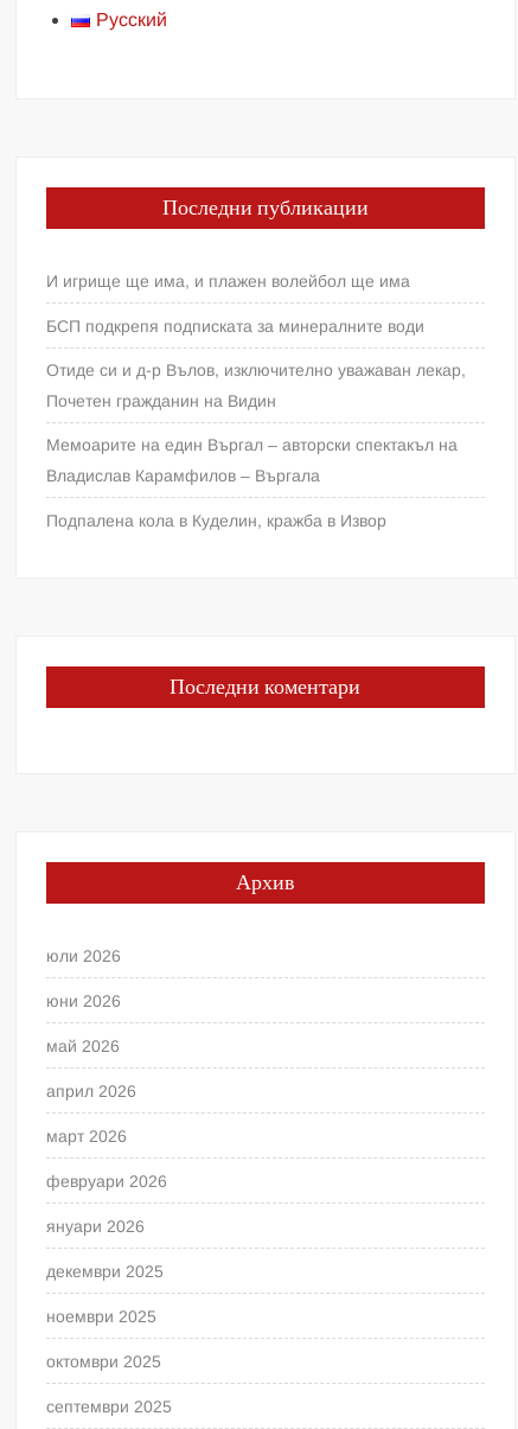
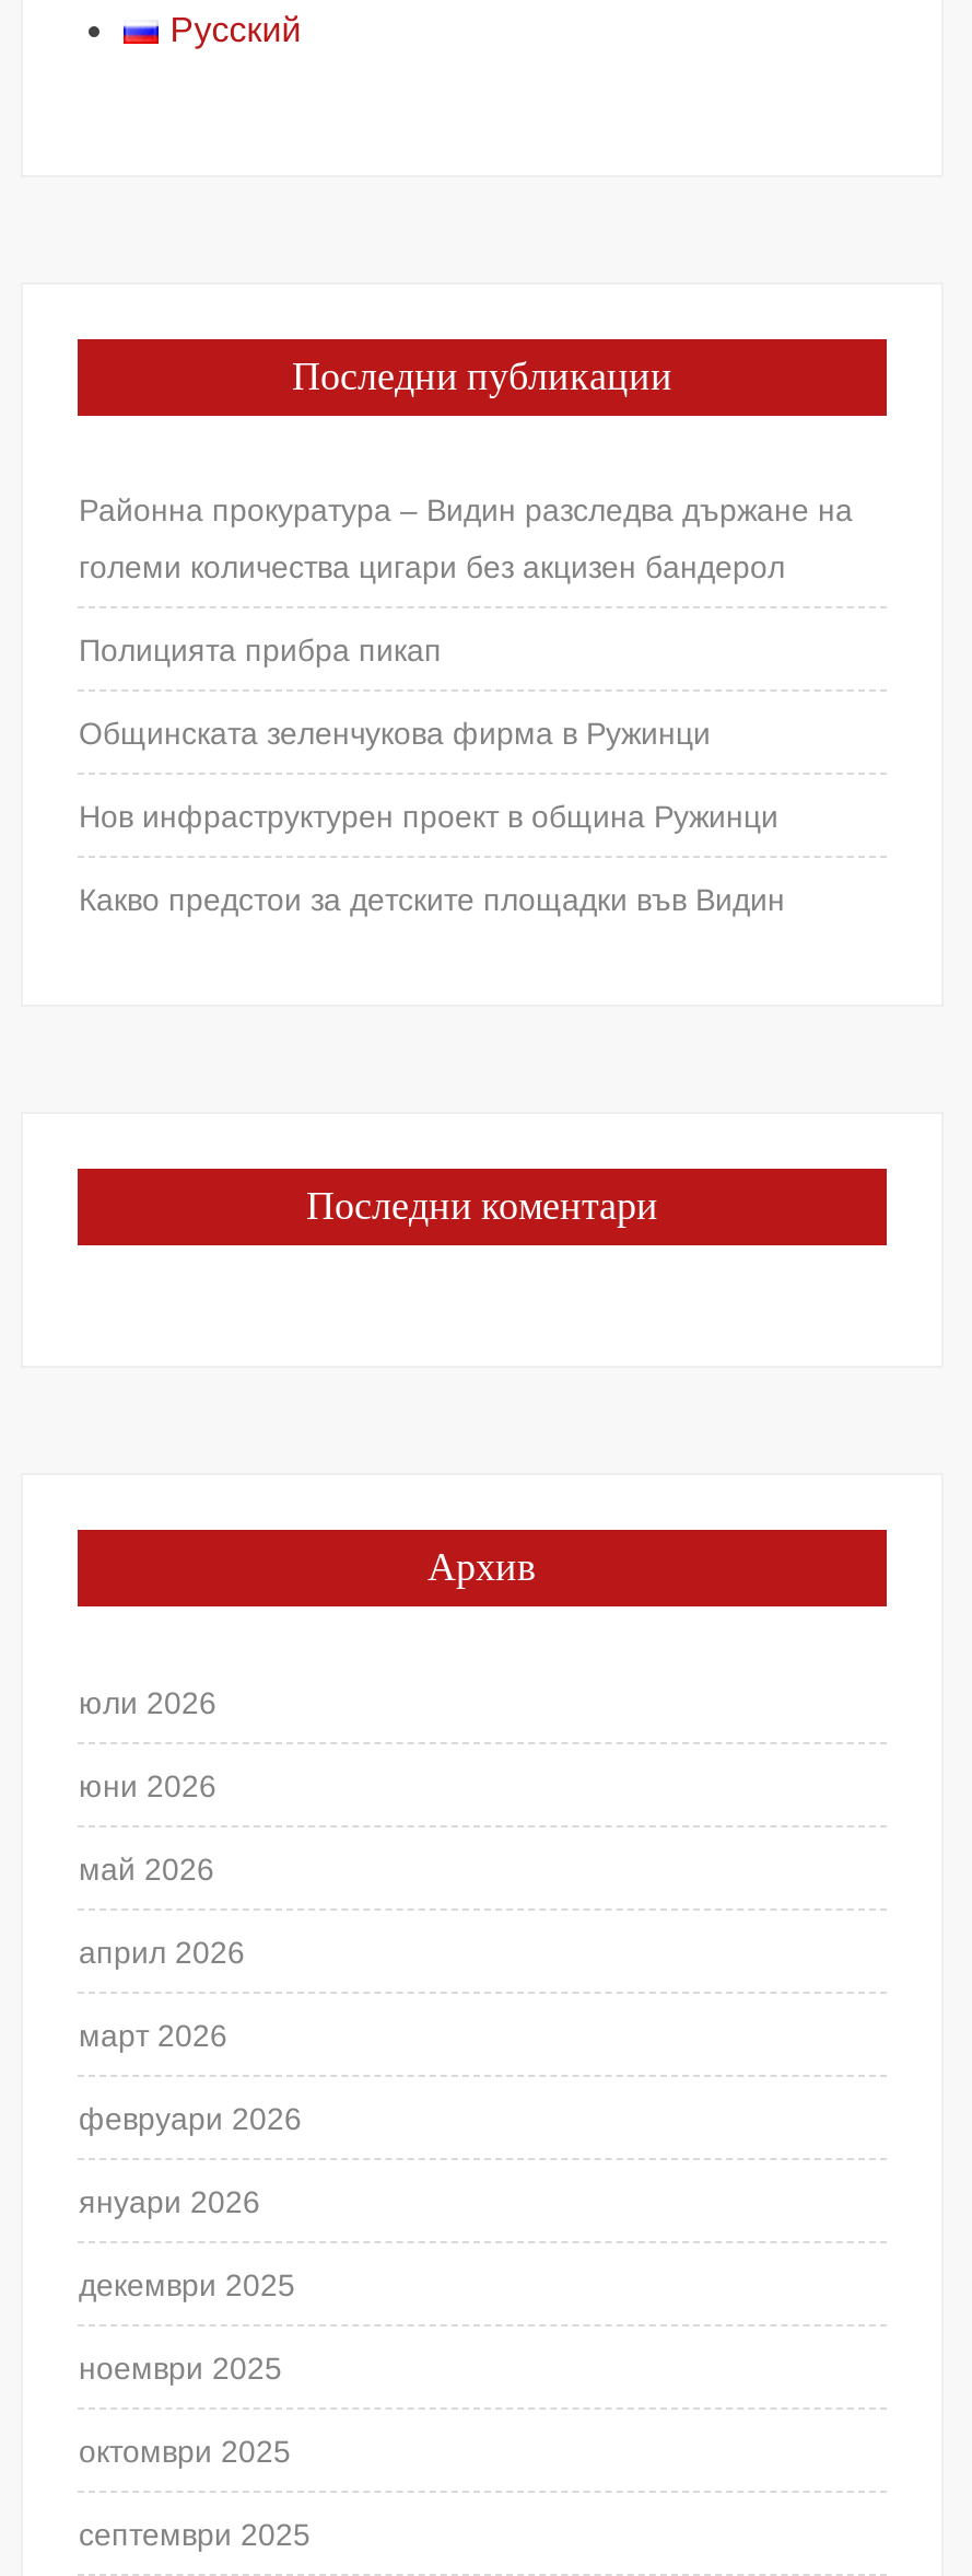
- И игрище ще има, и плажен волейбол ще има
- БСП подкрепя подписката за минералните води
- Отиде си и д-р Вълов, изключително уважаван лекар,
- Почетен гражданин на Видин
- Мемоарите на един Въргал – авторски спектакъл на
- Владислав Карамфилов – Въргала
- Подпалена кола в Куделин, кражба в Извор
+ Районна прокуратура – Видин разследва държане на
+ големи количества цигари без акцизен бандерол
+ Полицията прибра пикап
+ Общинската зеленчукова фирма в Ружинци
+ Нов инфраструктурен проект в община Ружинци
+ Какво предстои за детските площадки във Видин
